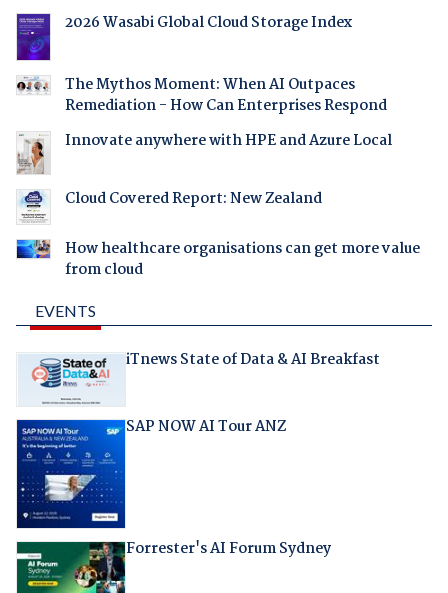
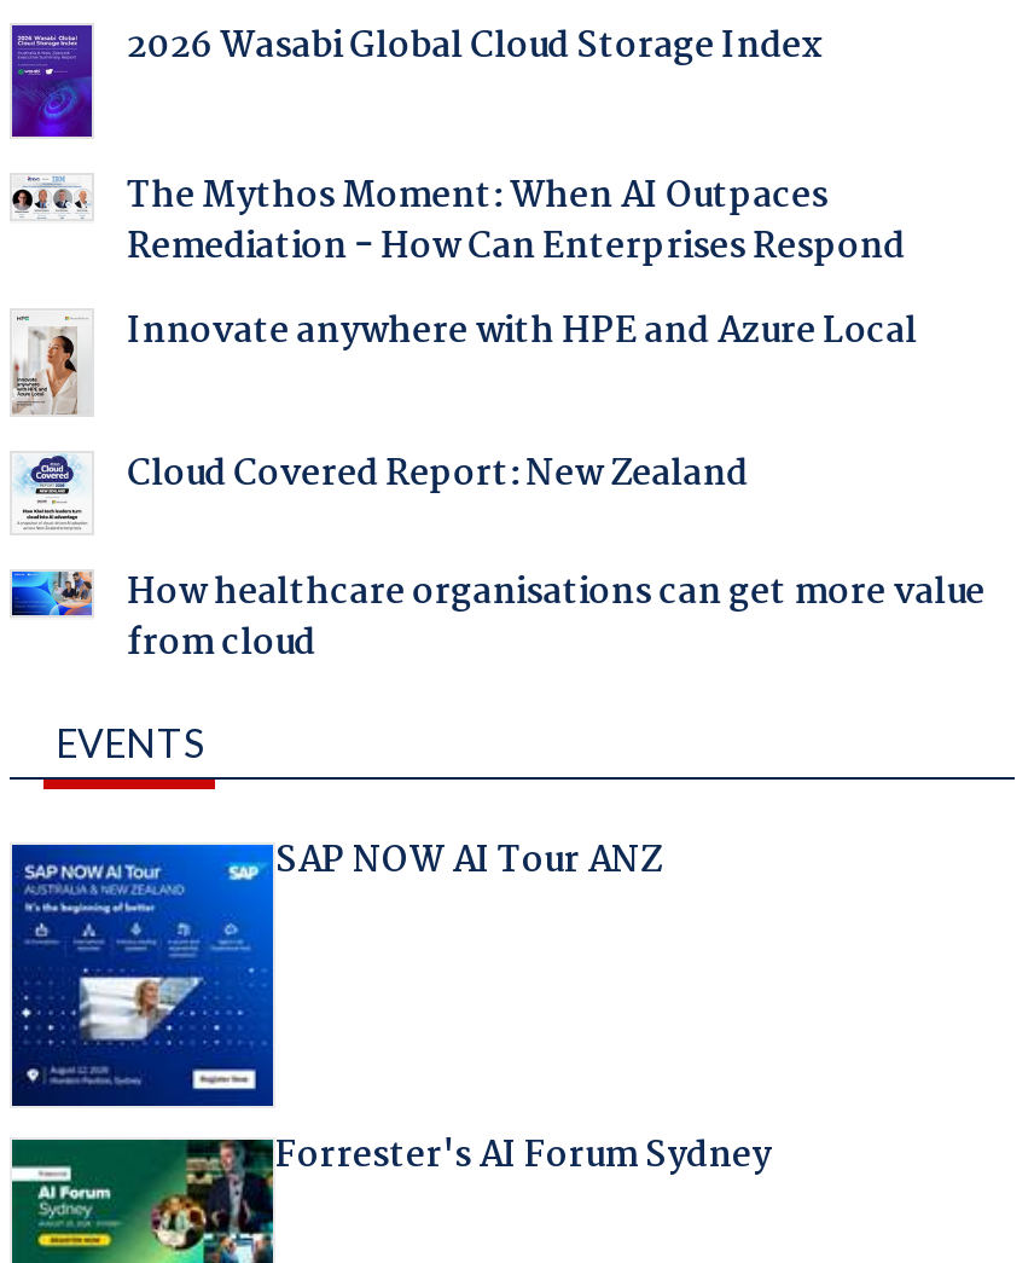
- [image]
- iTnews State of Data & AI Breakfast
